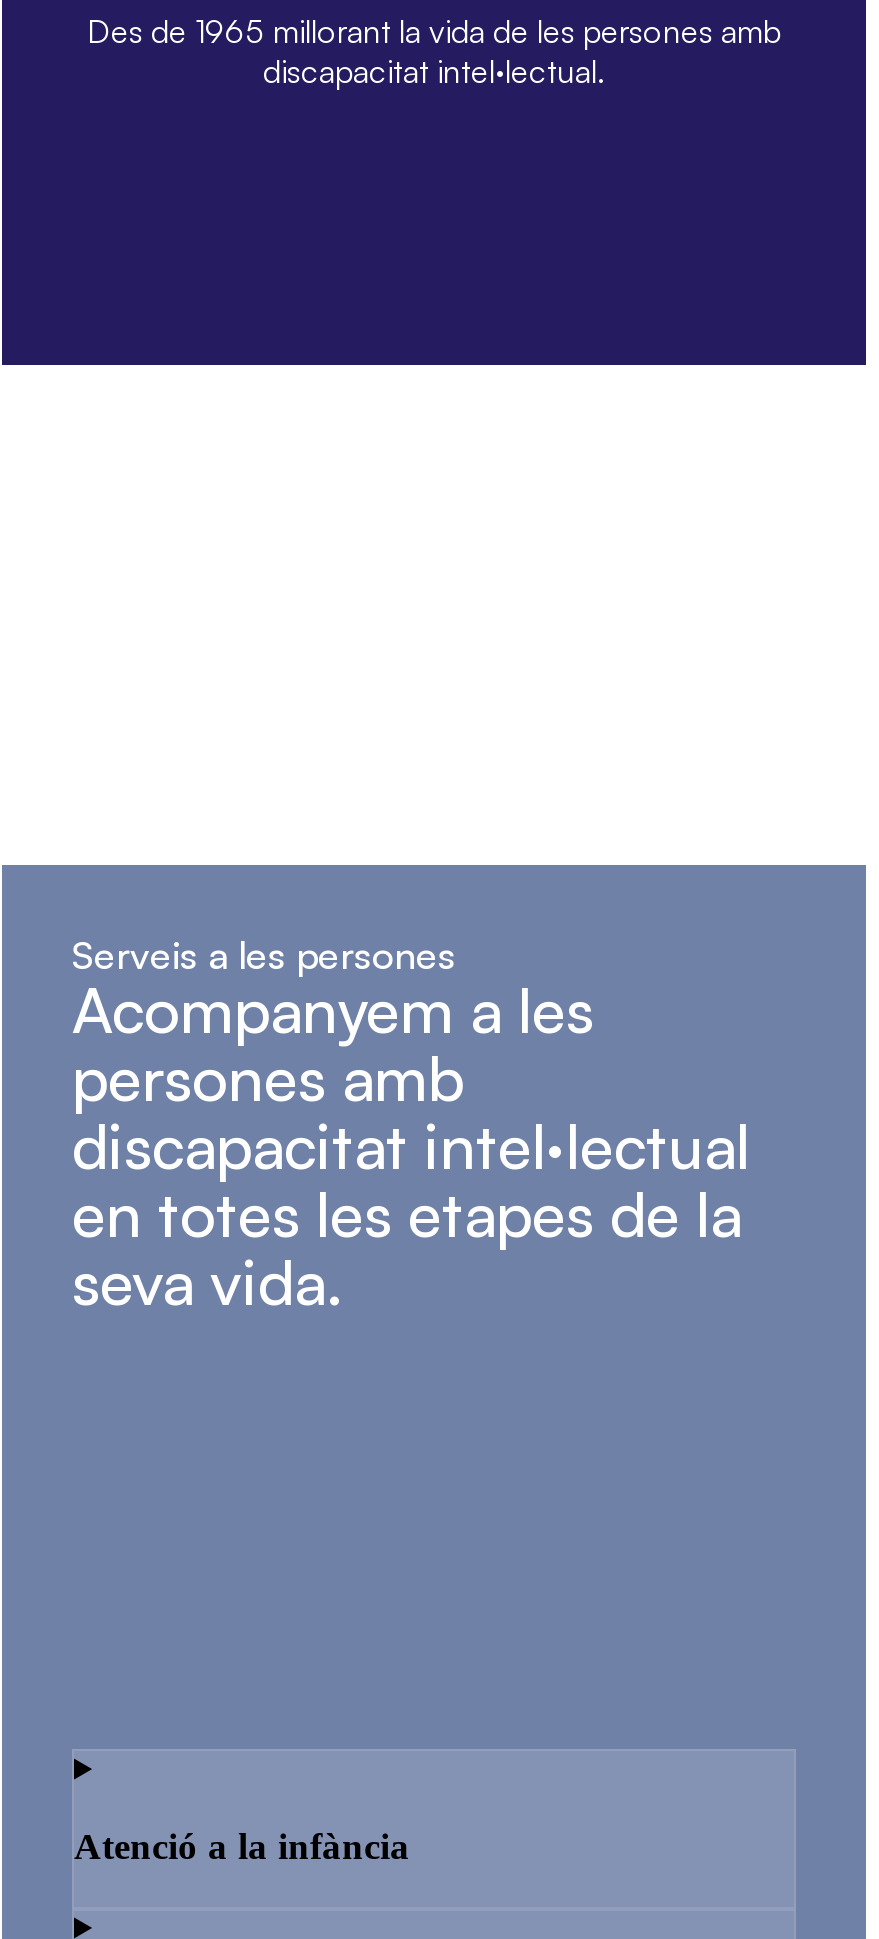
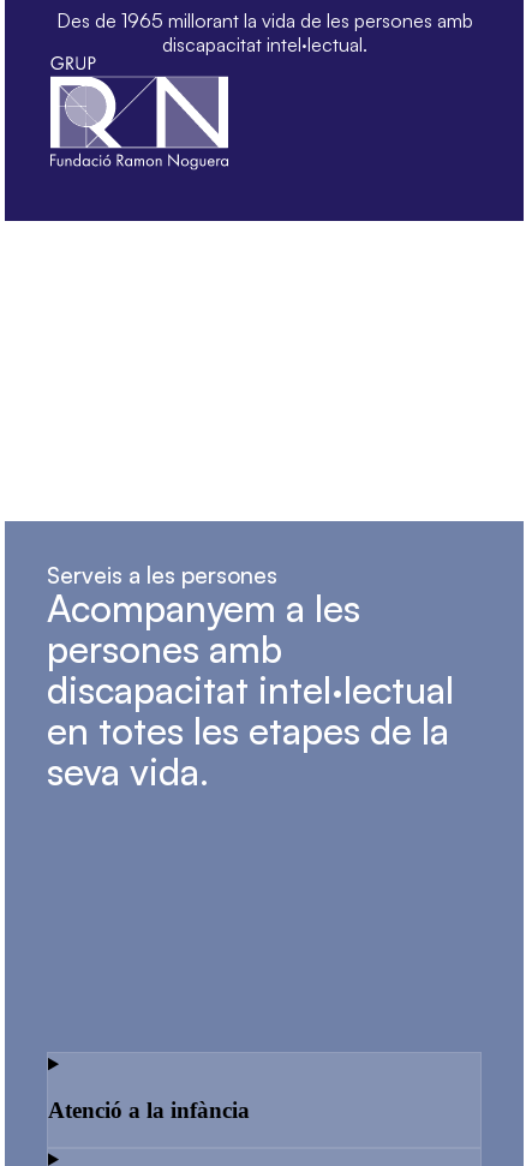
+ [image]
